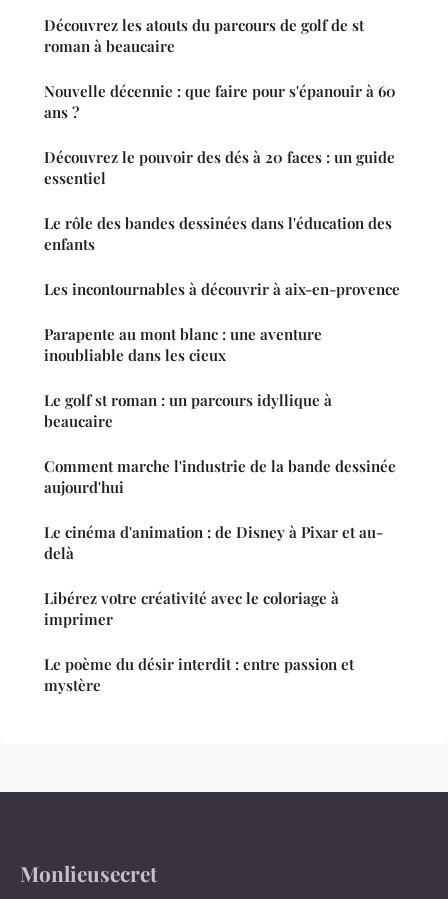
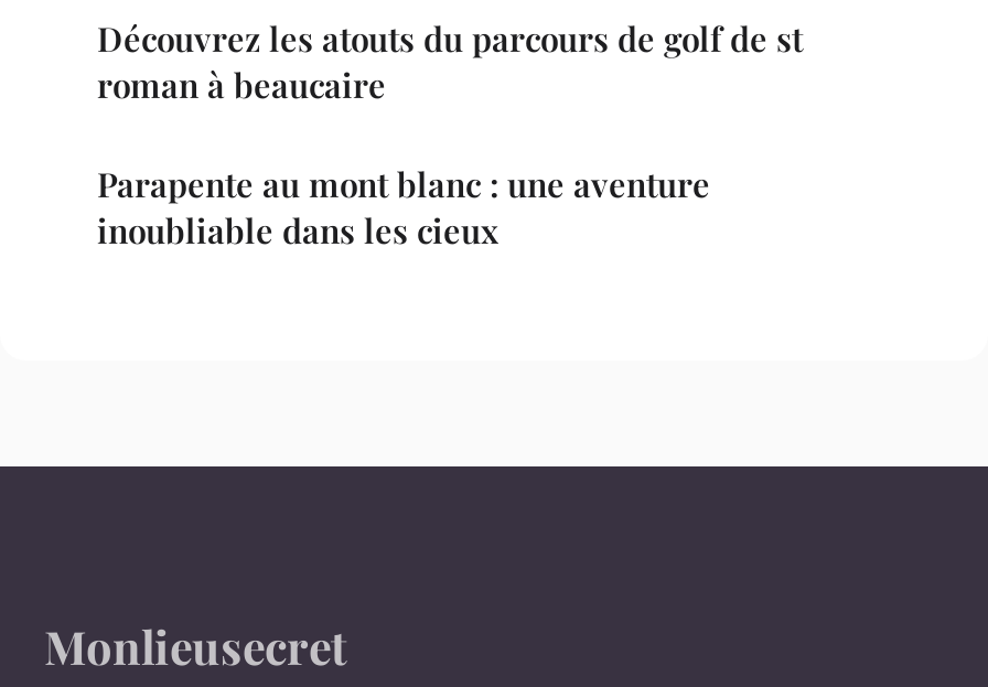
- Nouvelle décennie : que faire pour s'épanouir à 60
- ans ?
- Découvrez le pouvoir des dés à 20 faces : un guide
- essentiel
- Le rôle des bandes dessinées dans l'éducation des
- enfants
- Les incontournables à découvrir à aix-en-provence

- Le golf st roman : un parcours idyllique à
- beaucaire
- Comment marche l'industrie de la bande dessinée
- aujourd'hui
- Le cinéma d'animation : de Disney à Pixar et au-
- delà
- Libérez votre créativité avec le coloriage à
- imprimer
- Le poème du désir interdit : entre passion et
- mystère
